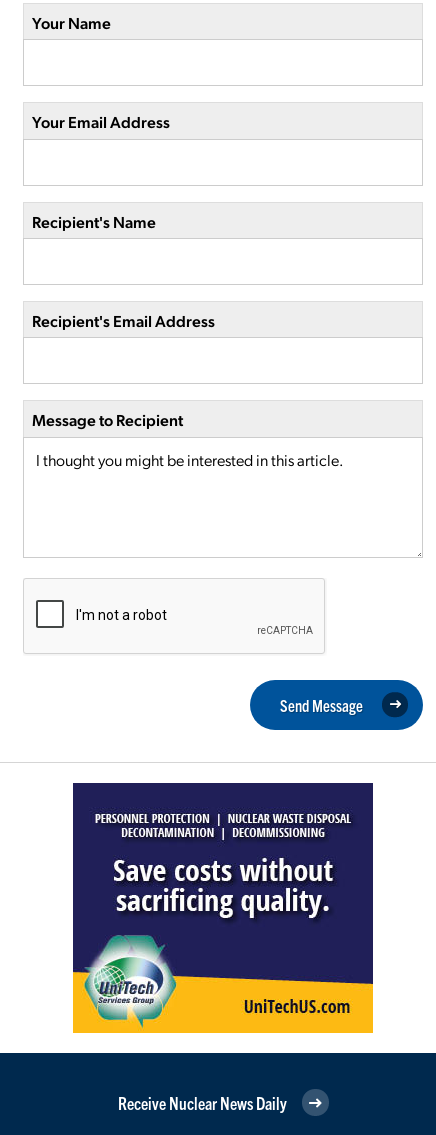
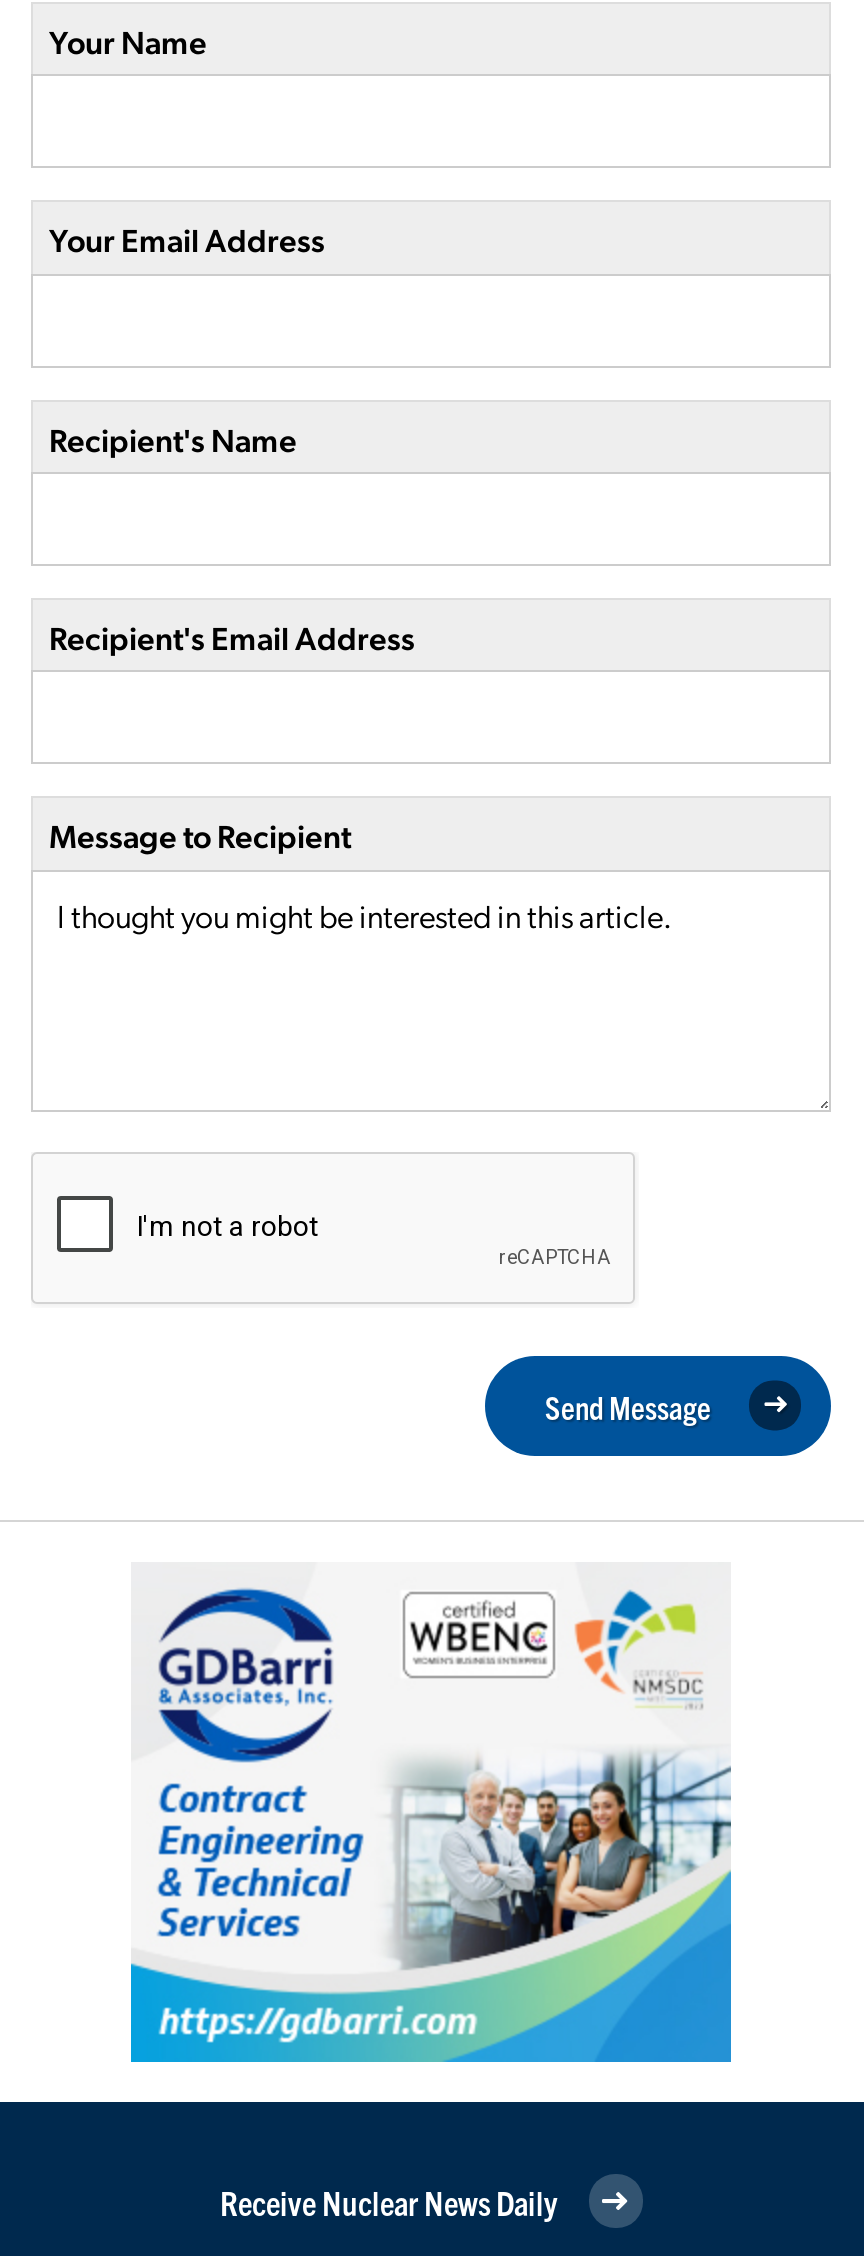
- [image]
+ [image]
